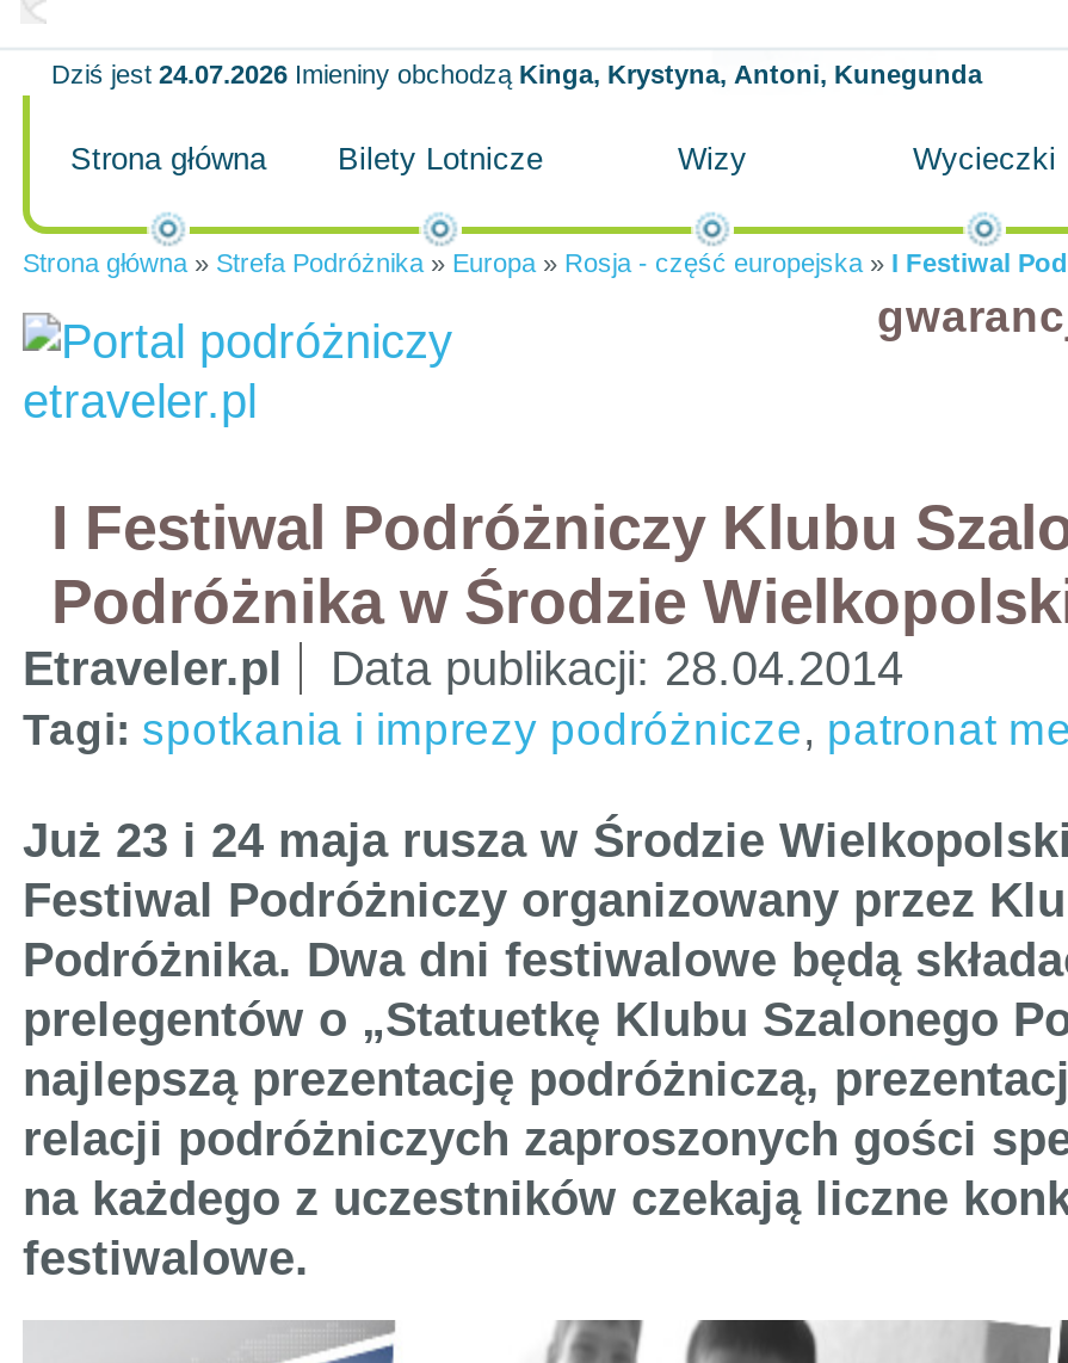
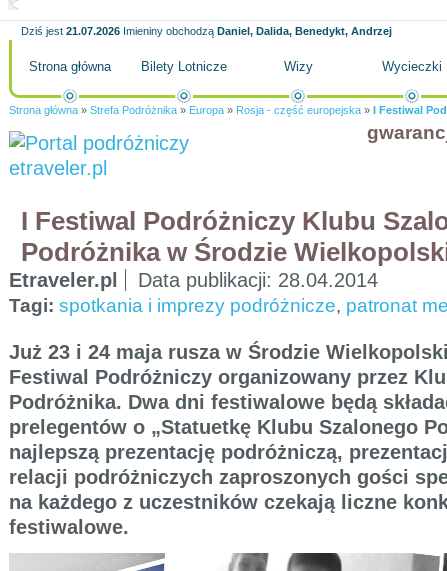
- Dziś jest 24.07.2026 Imieniny obchodzą Kinga, Krystyna, Antoni, Kunegunda
+ Dziś jest 21.07.2026 Imieniny obchodzą Daniel, Dalida, Benedykt, Andrzej
